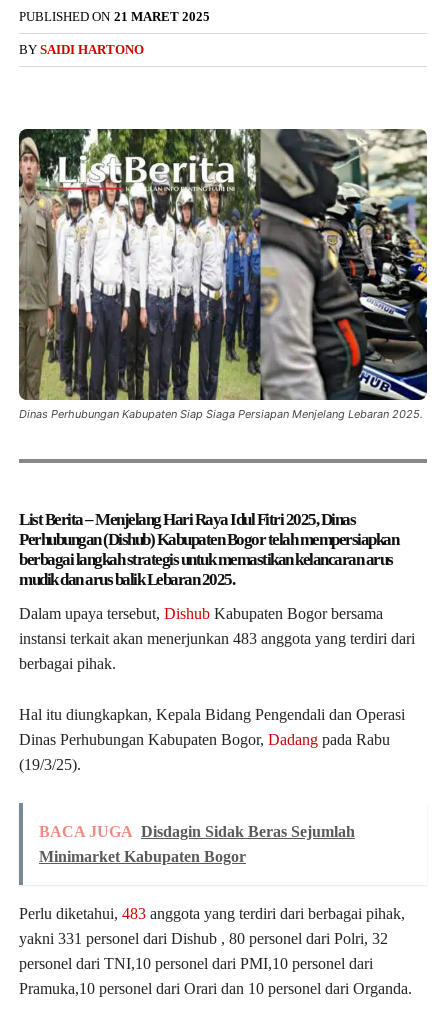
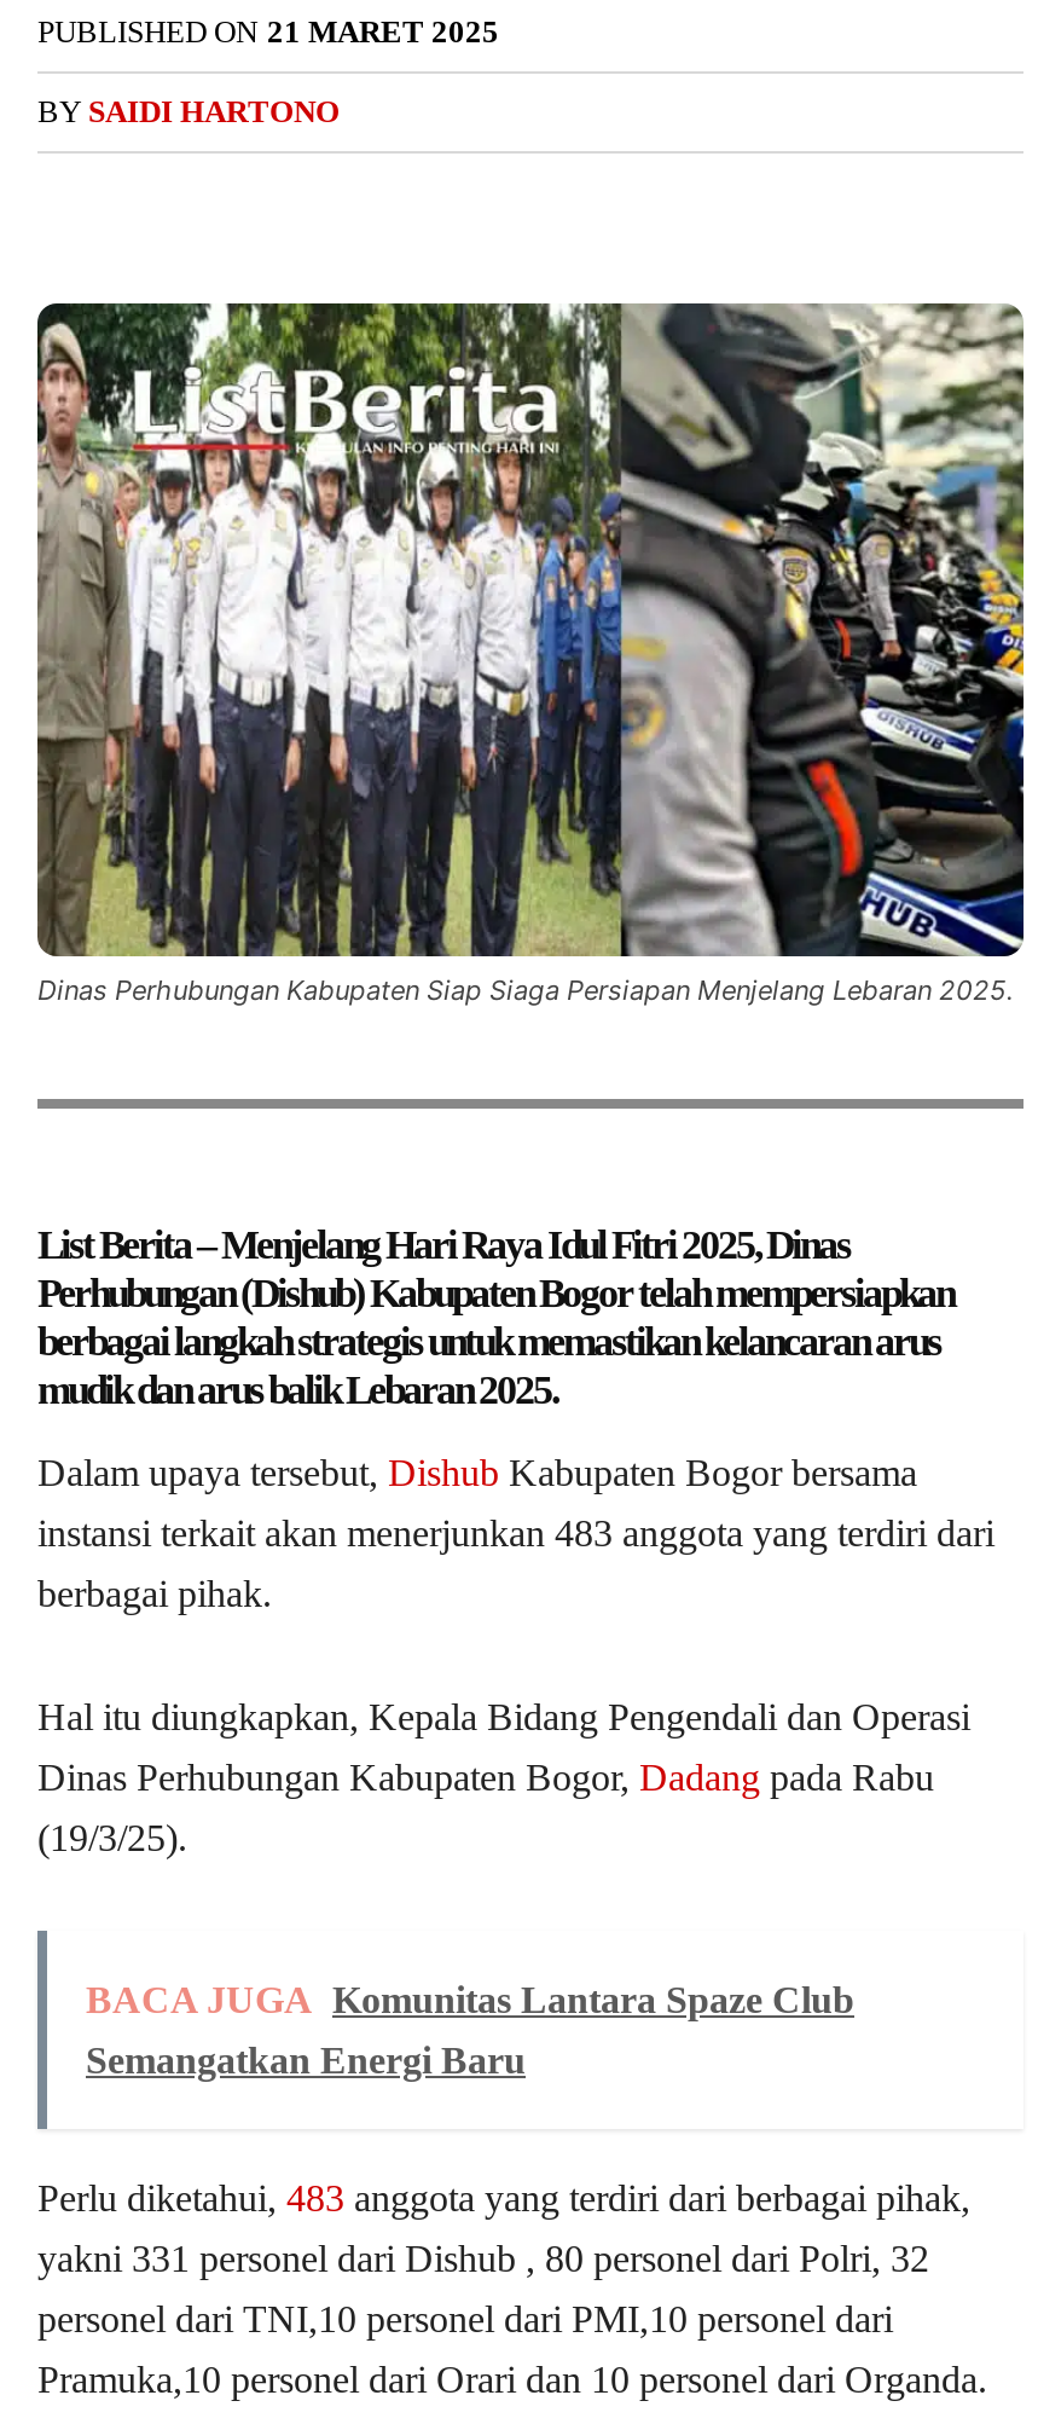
- BACA JUGA Disdagin Sidak Beras Sejumlah
+ BACA JUGA Komunitas Lantara Spaze Club

- Minimarket Kabupaten Bogor
+ Semangatkan Energi Baru
